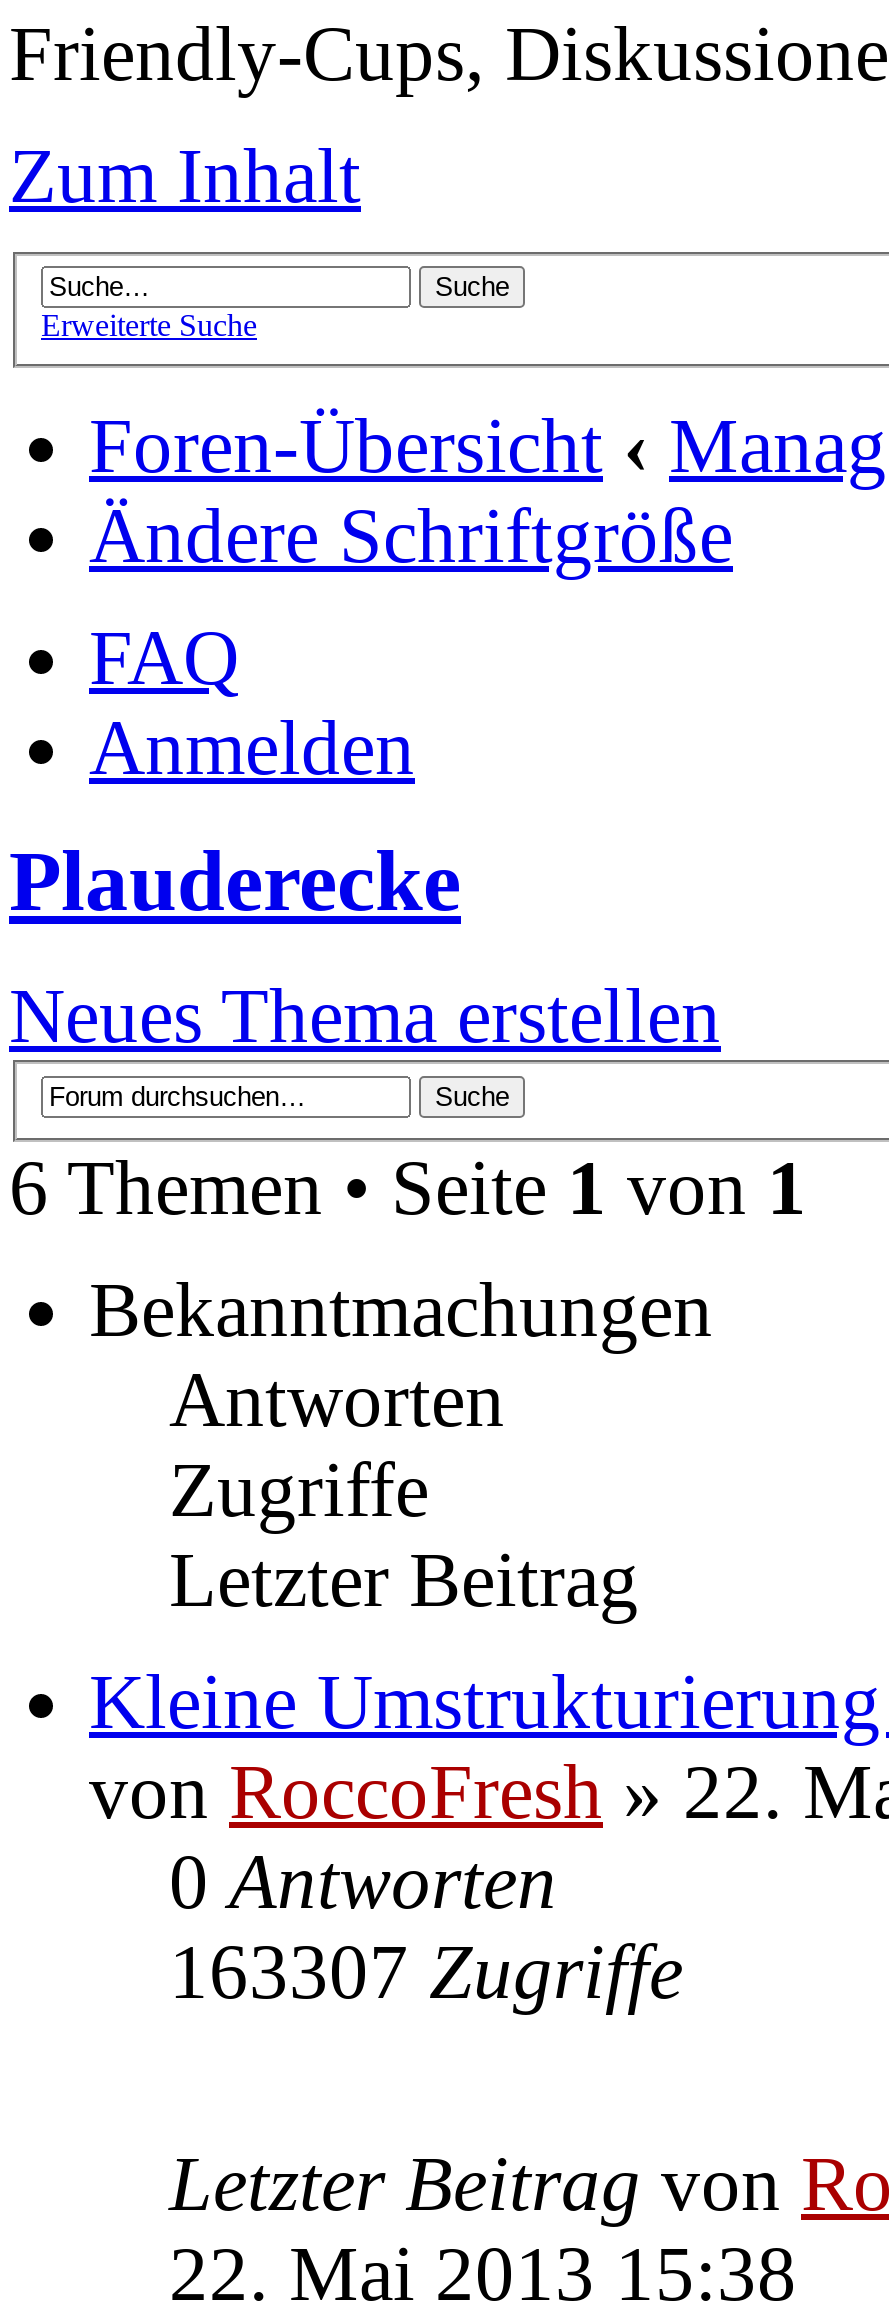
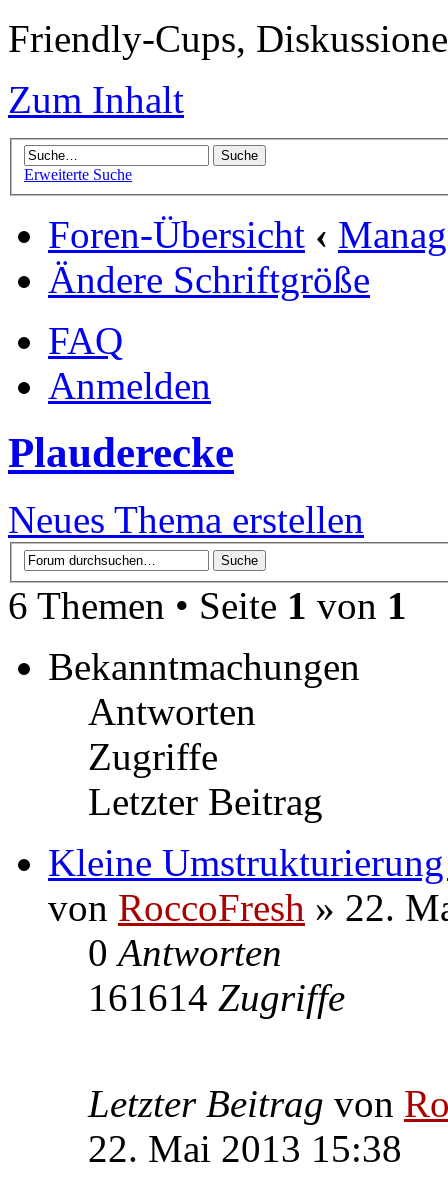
- 163307 Zugriffe
+ 161614 Zugriffe
